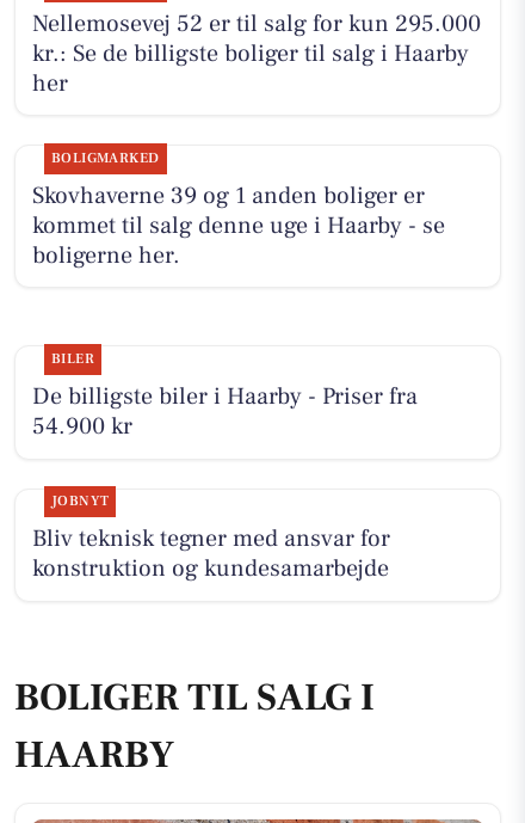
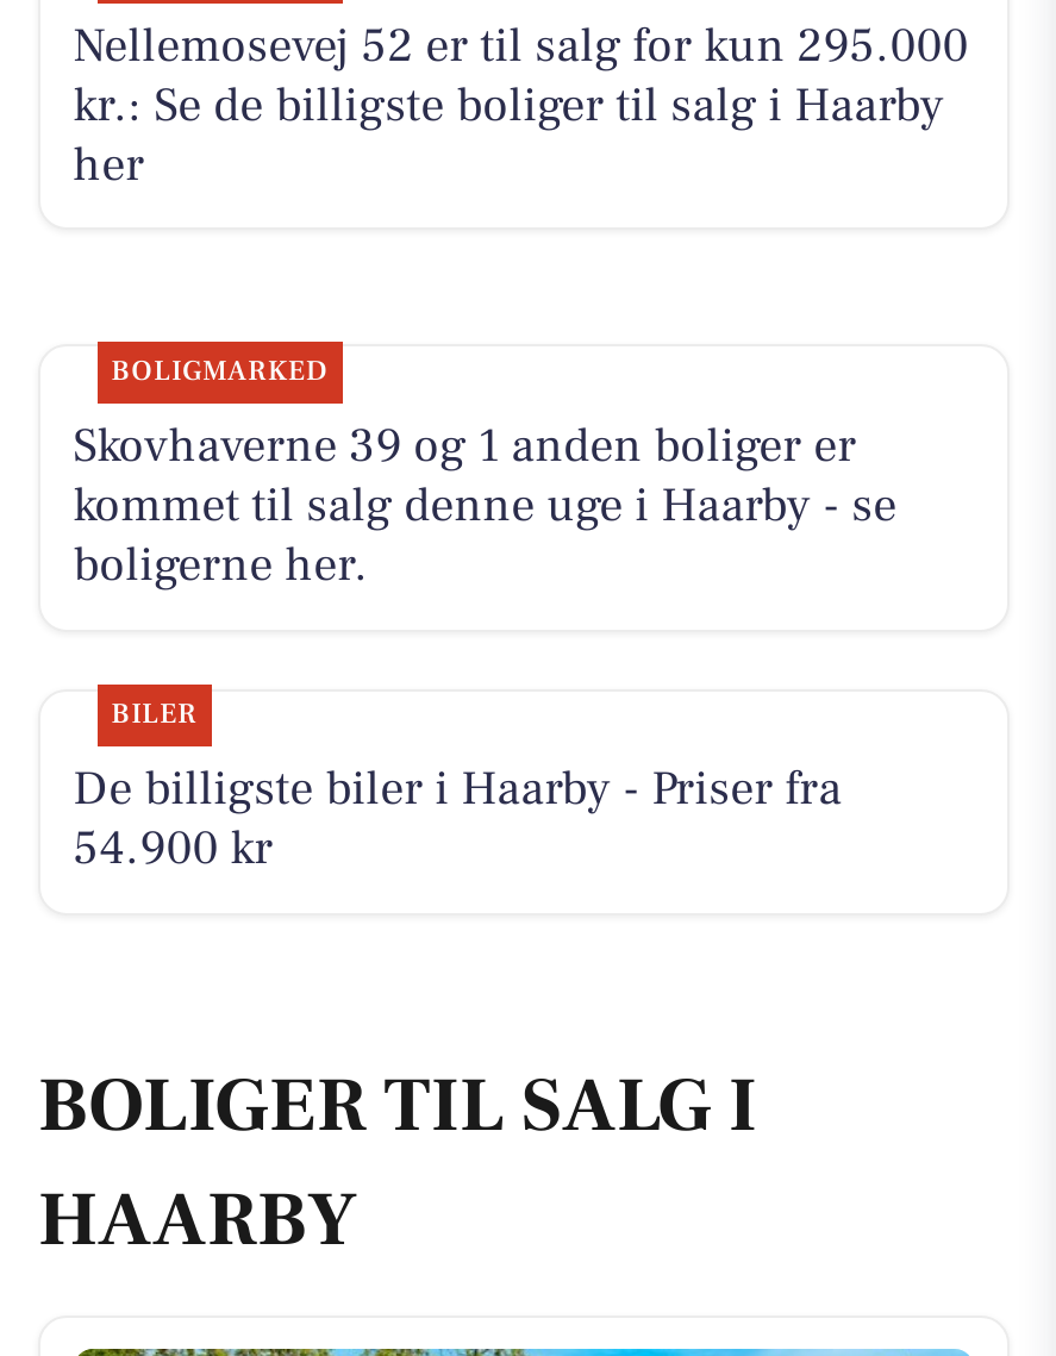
moved down: BOLIGMARKED | Skovhaverne 39 og 1 anden boliger er | kommet til salg denne uge i Haarby - se | boligerne her.

- JOBNYT
- Bliv teknisk tegner med ansvar for
- konstruktion og kundesamarbejde
